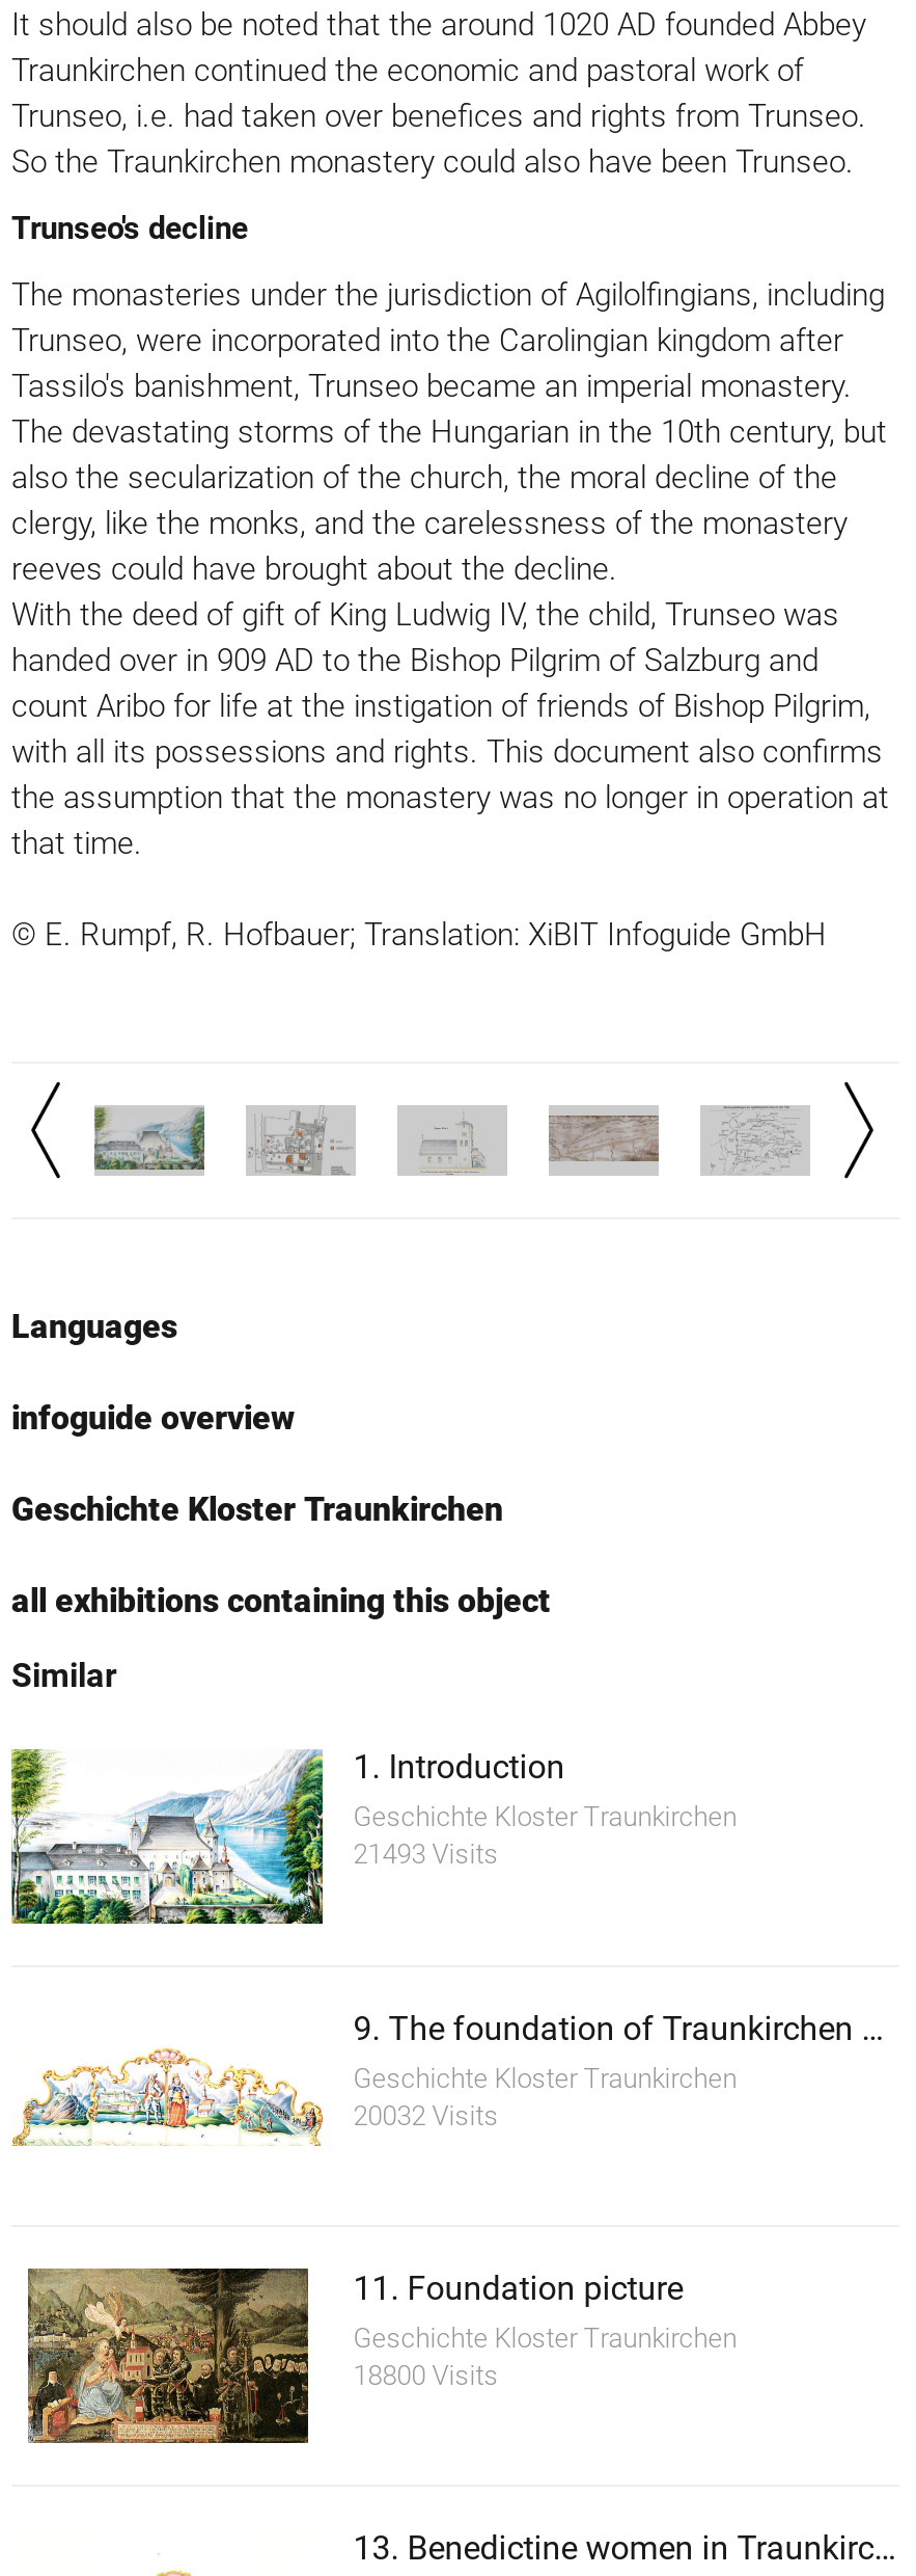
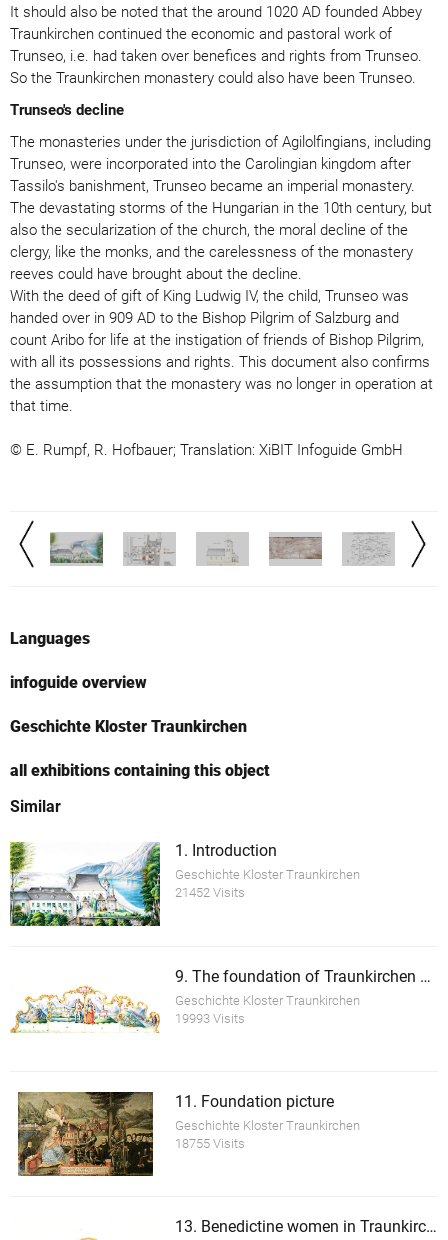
- 21493 Visits
+ 21452 Visits

- 20032 Visits
+ 19993 Visits

- 18800 Visits
+ 18755 Visits
